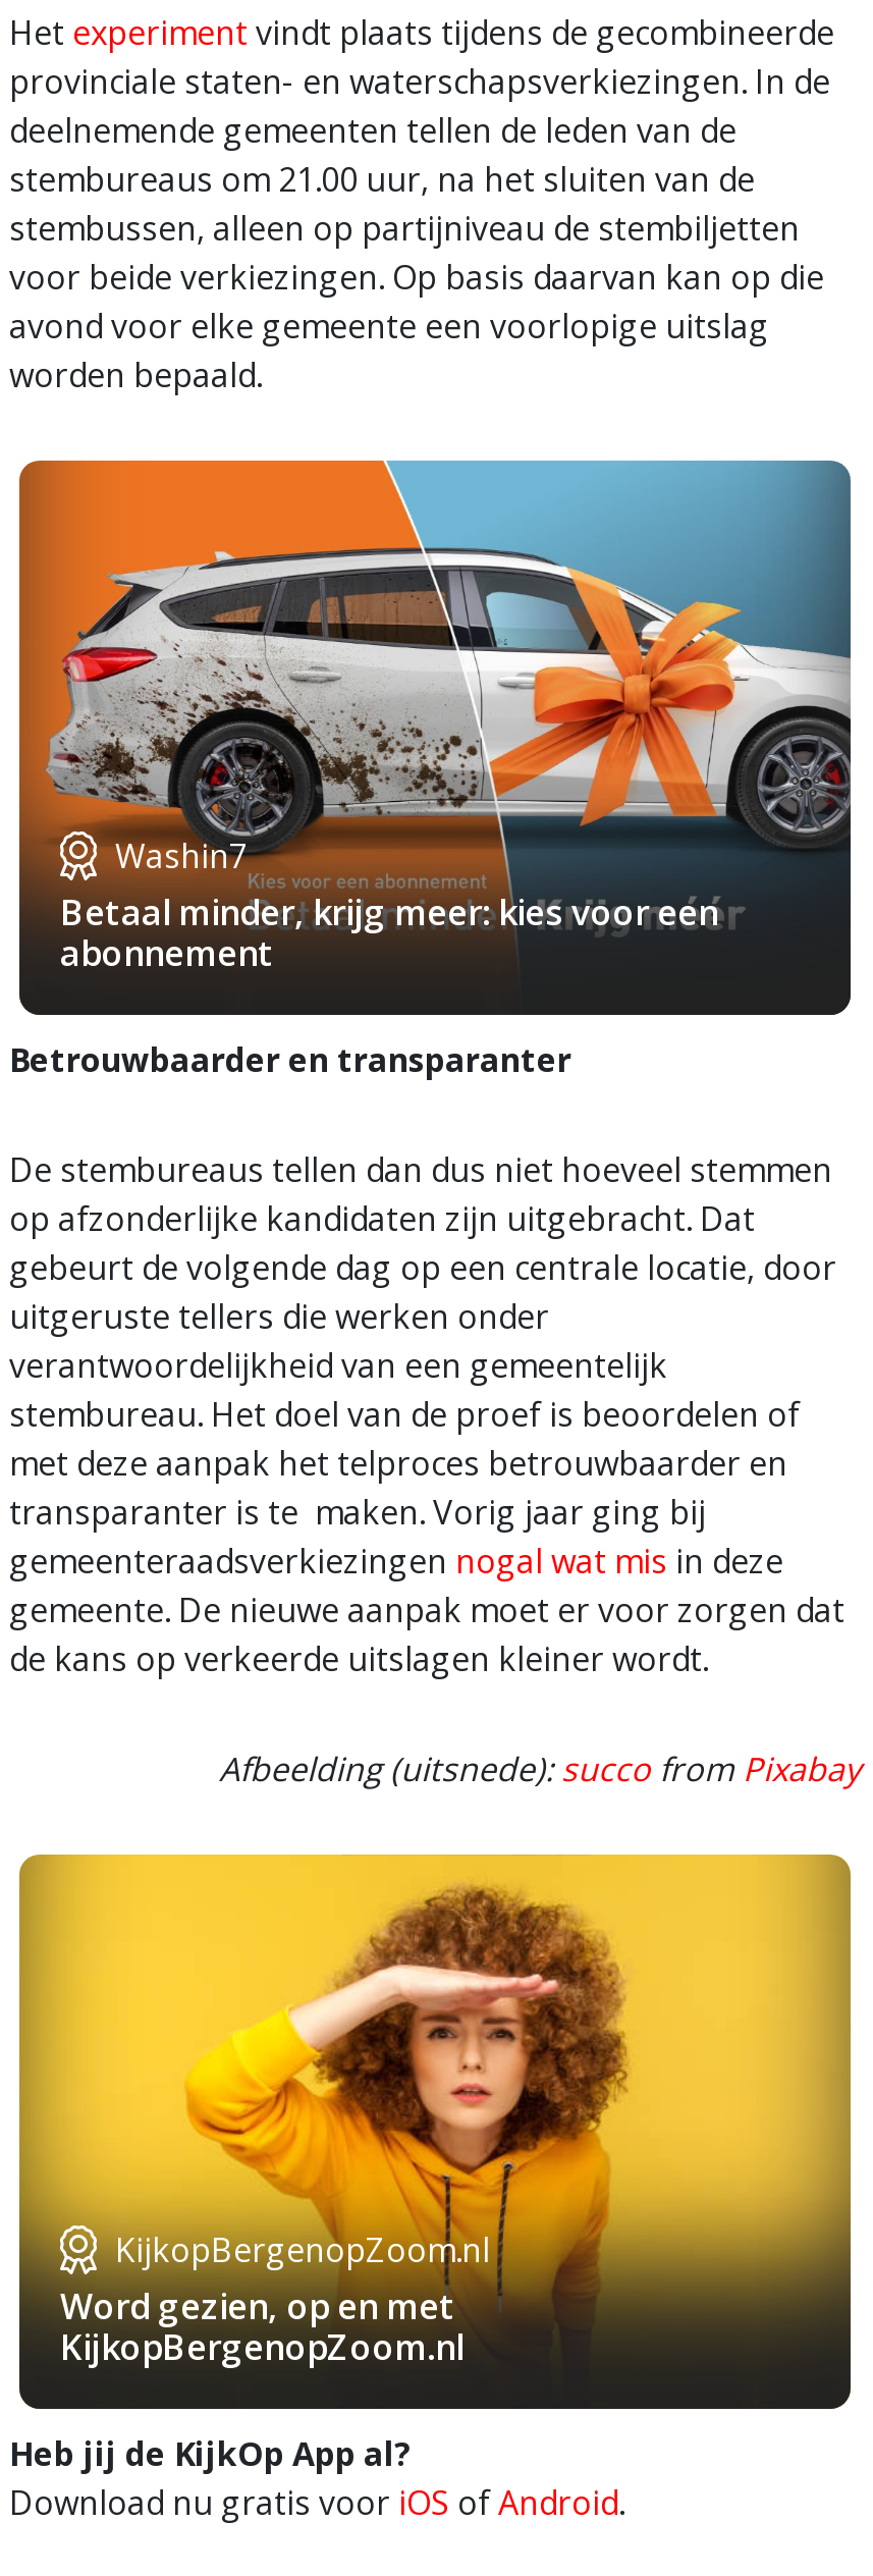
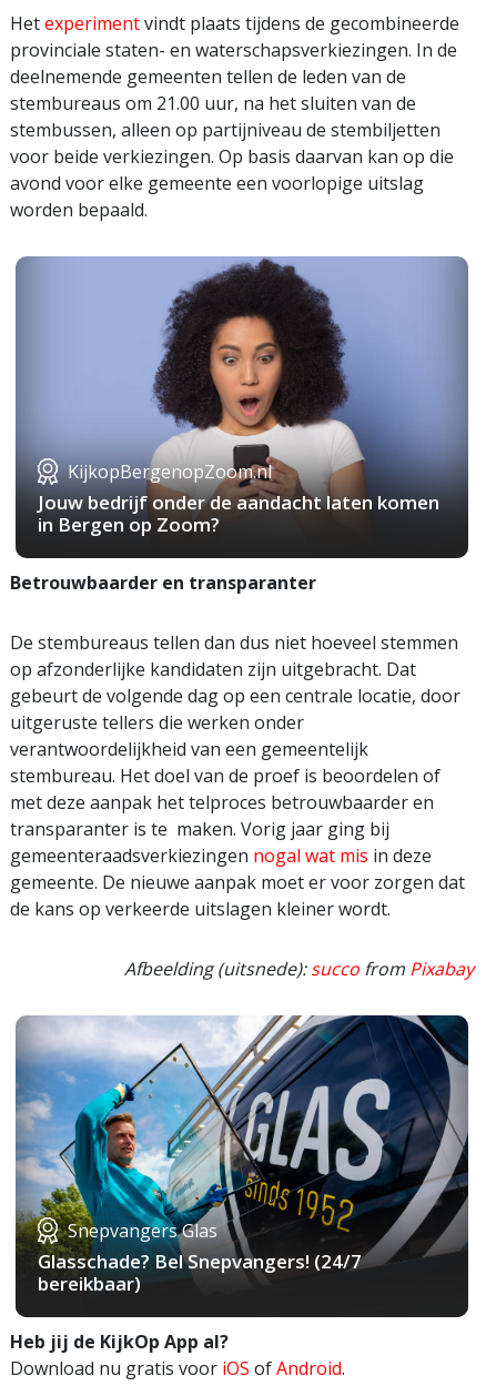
- [image]
- Washin7
- Betaal minder, krijg meer: kies voor een
- abonnement
+ [image]
+ KijkopBergenopZoom.nl
+ Jouw bedrijf onder de aandacht laten komen
+ in Bergen op Zoom?

- [image]
- KijkopBergenopZoom.nl
- Word gezien, op en met
- KijkopBergenopZoom.nl
+ [image]
+ Snepvangers Glas
+ Glasschade? Bel Snepvangers! (24/7
+ bereikbaar)
